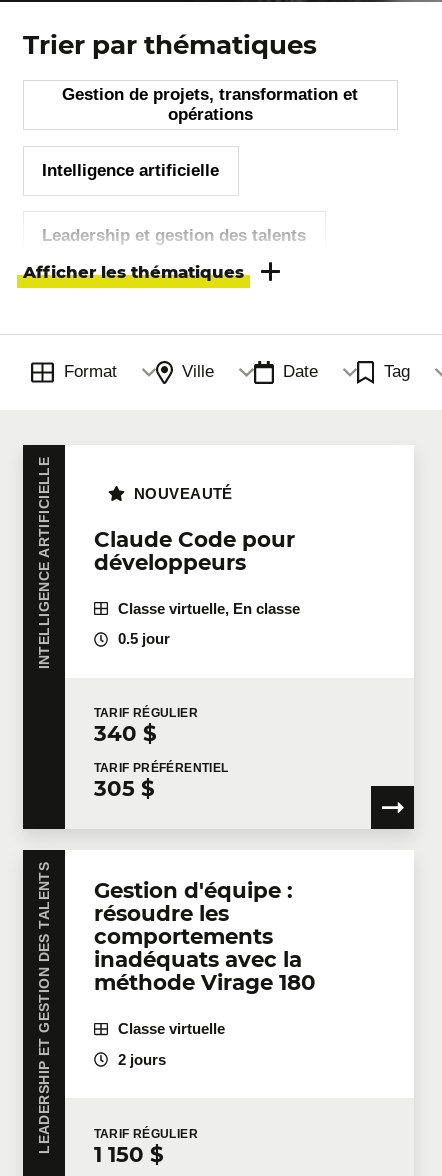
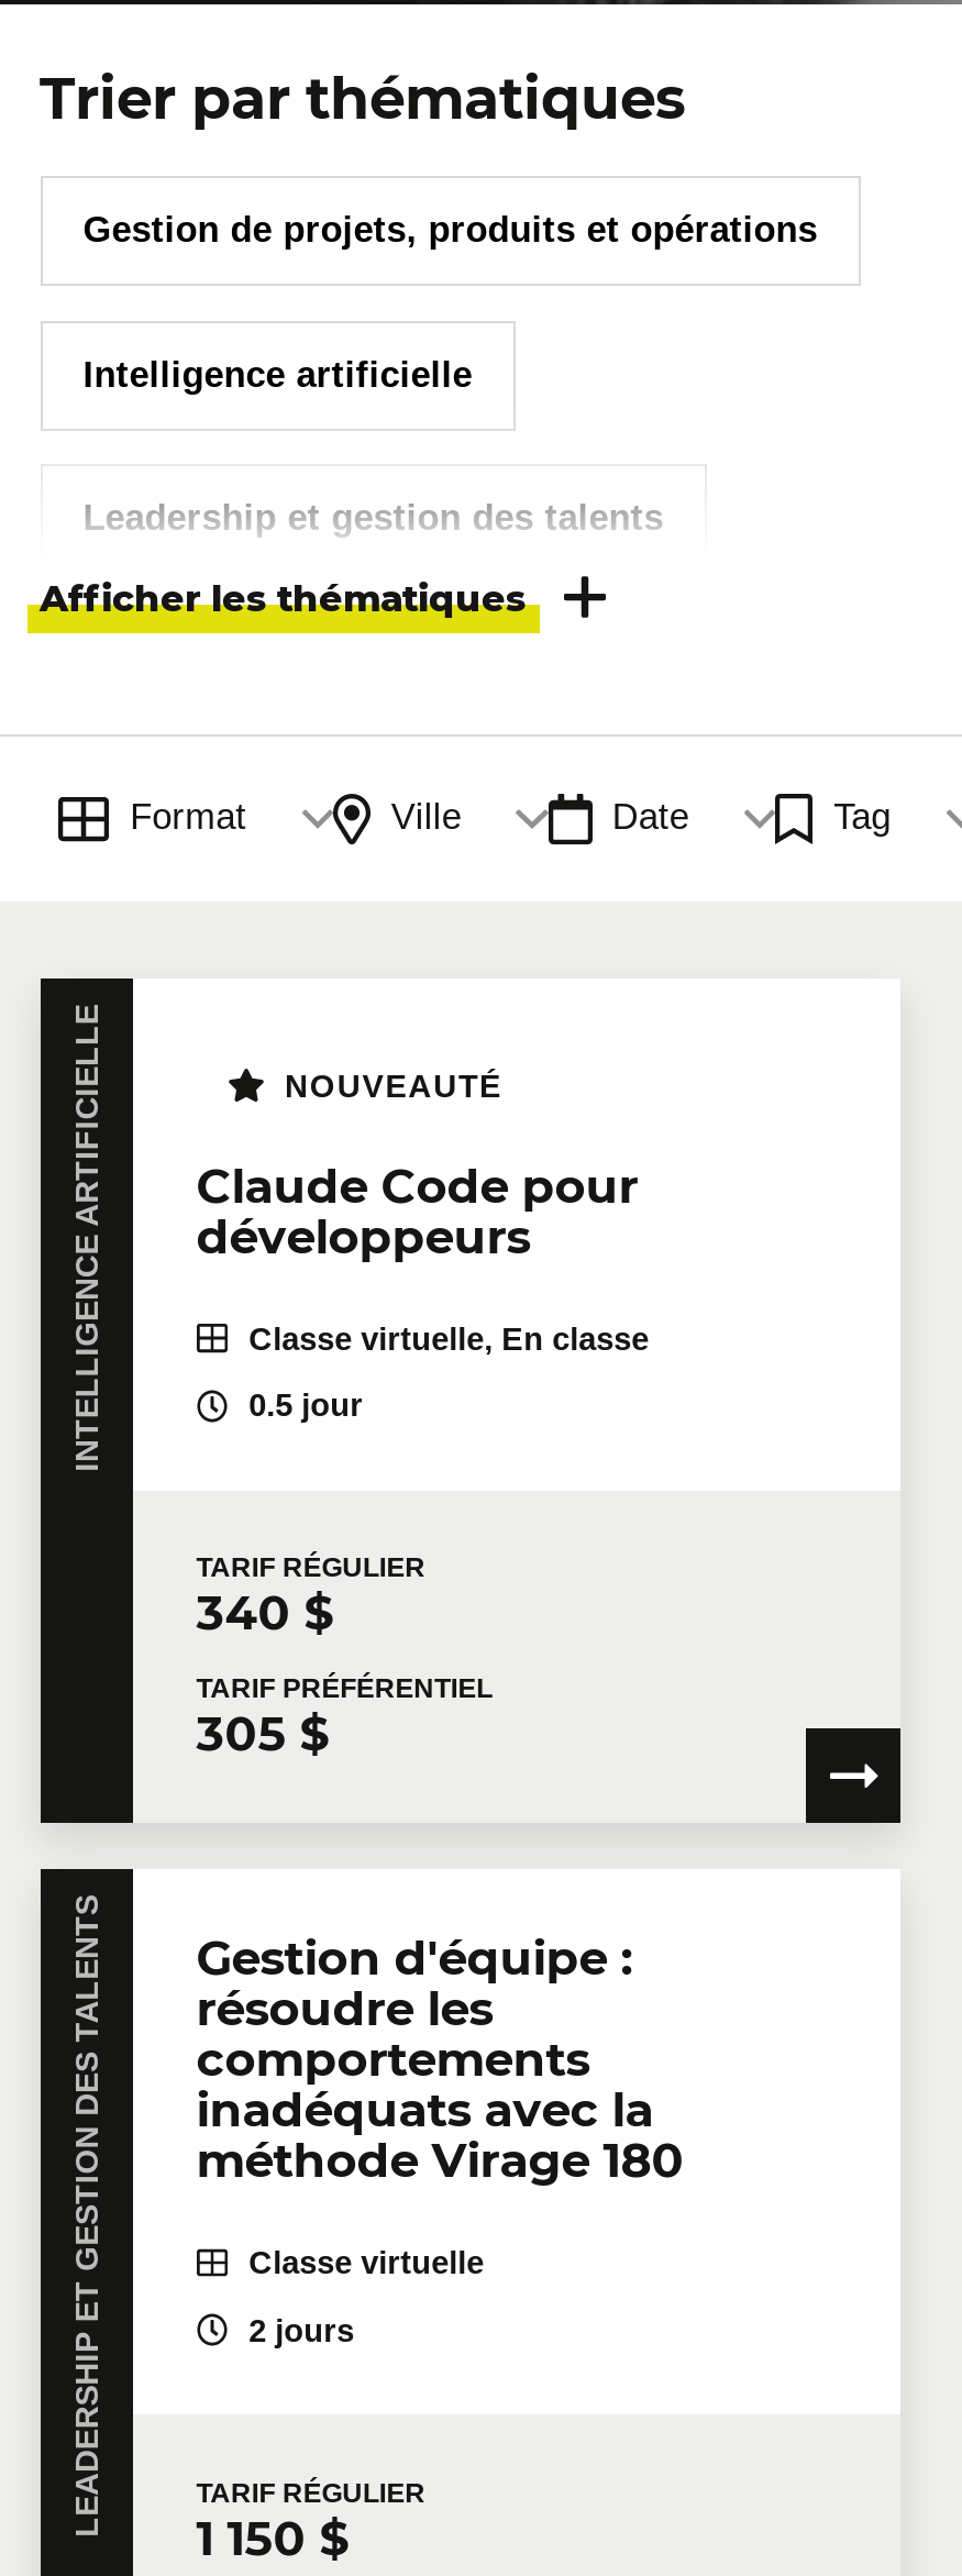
- Gestion de projets, transformation et
- opérations
+ Gestion de projets, produits et opérations
